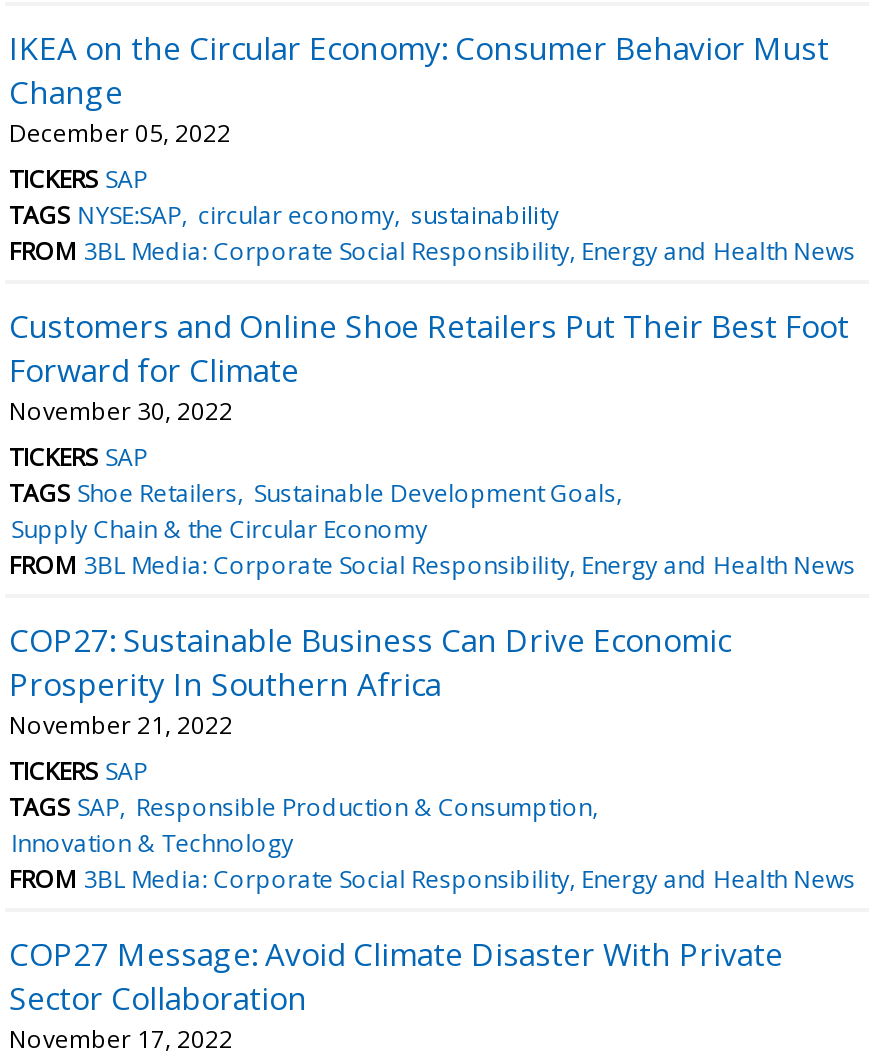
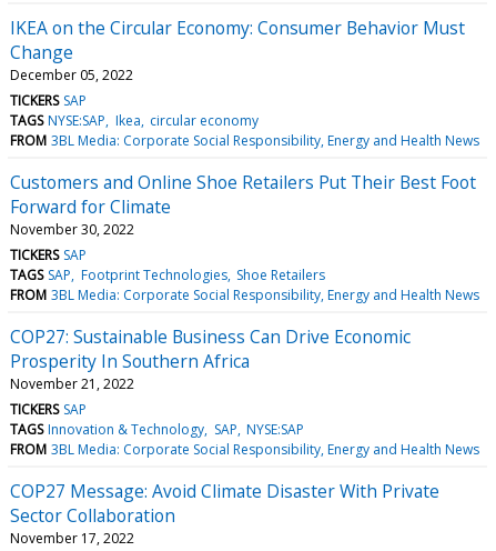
- TAGS NYSE:SAP circular economy sustainability
+ TAGS NYSE:SAP Ikea circular economy

- TAGS Shoe Retailers Sustainable Development Goals
- Supply Chain & the Circular Economy
+ TAGS SAP Footprint Technologies Shoe Retailers

- TAGS SAP Responsible Production & Consumption
- Innovation & Technology
+ TAGS Innovation & Technology SAP NYSE:SAP
